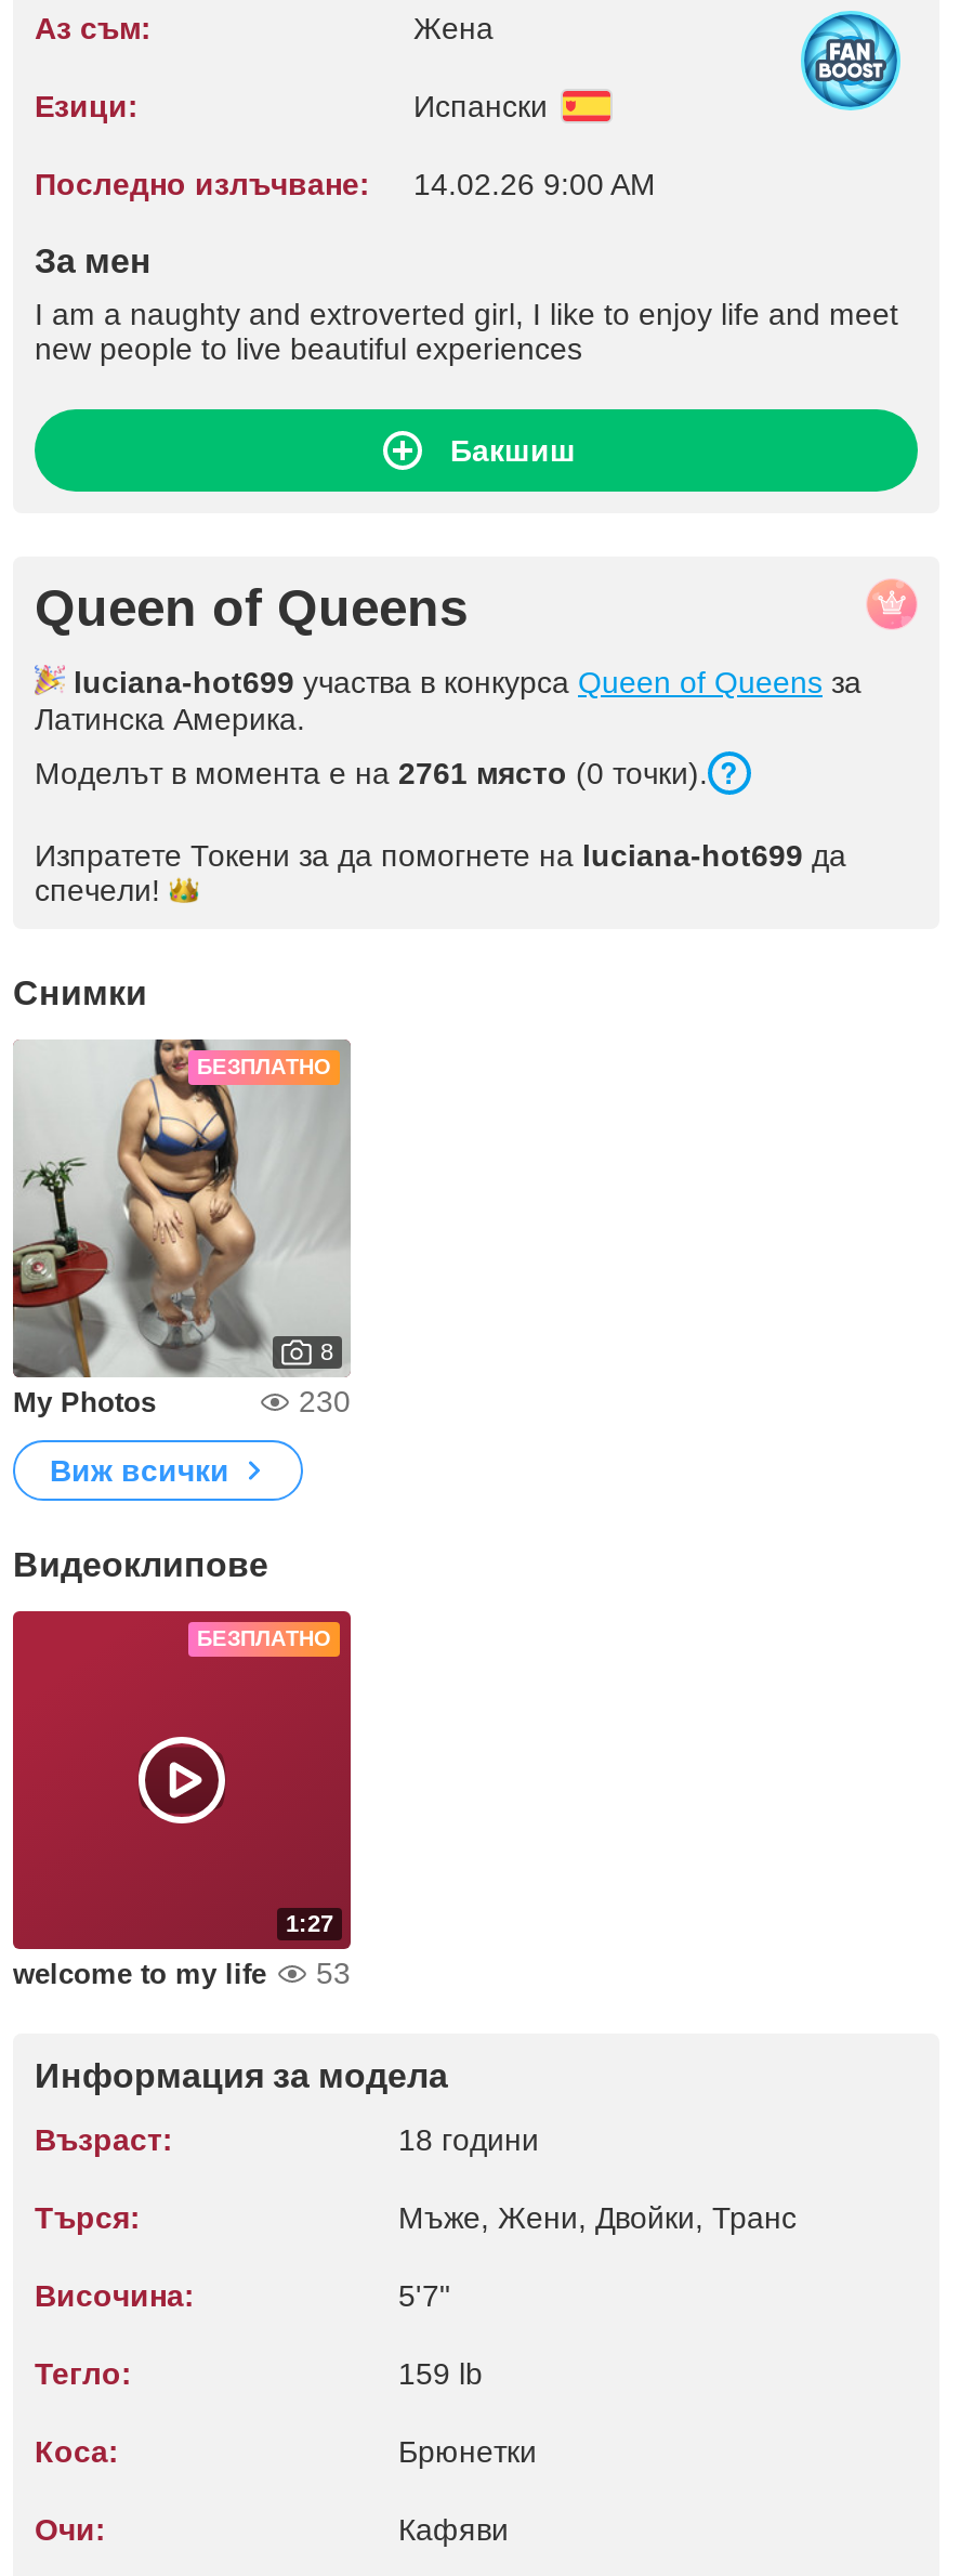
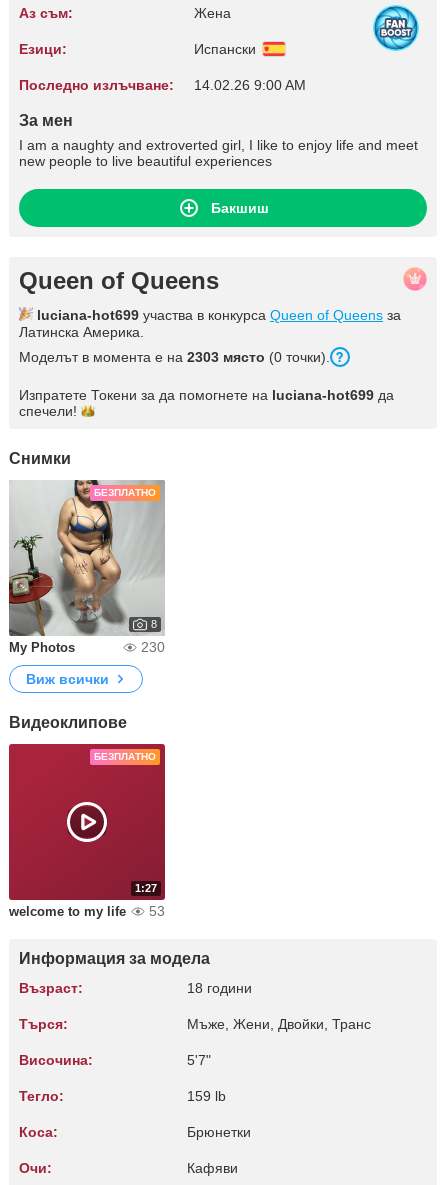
- Моделът в момента е на 2761 място (0 точки).
+ Моделът в момента е на 2303 място (0 точки).
